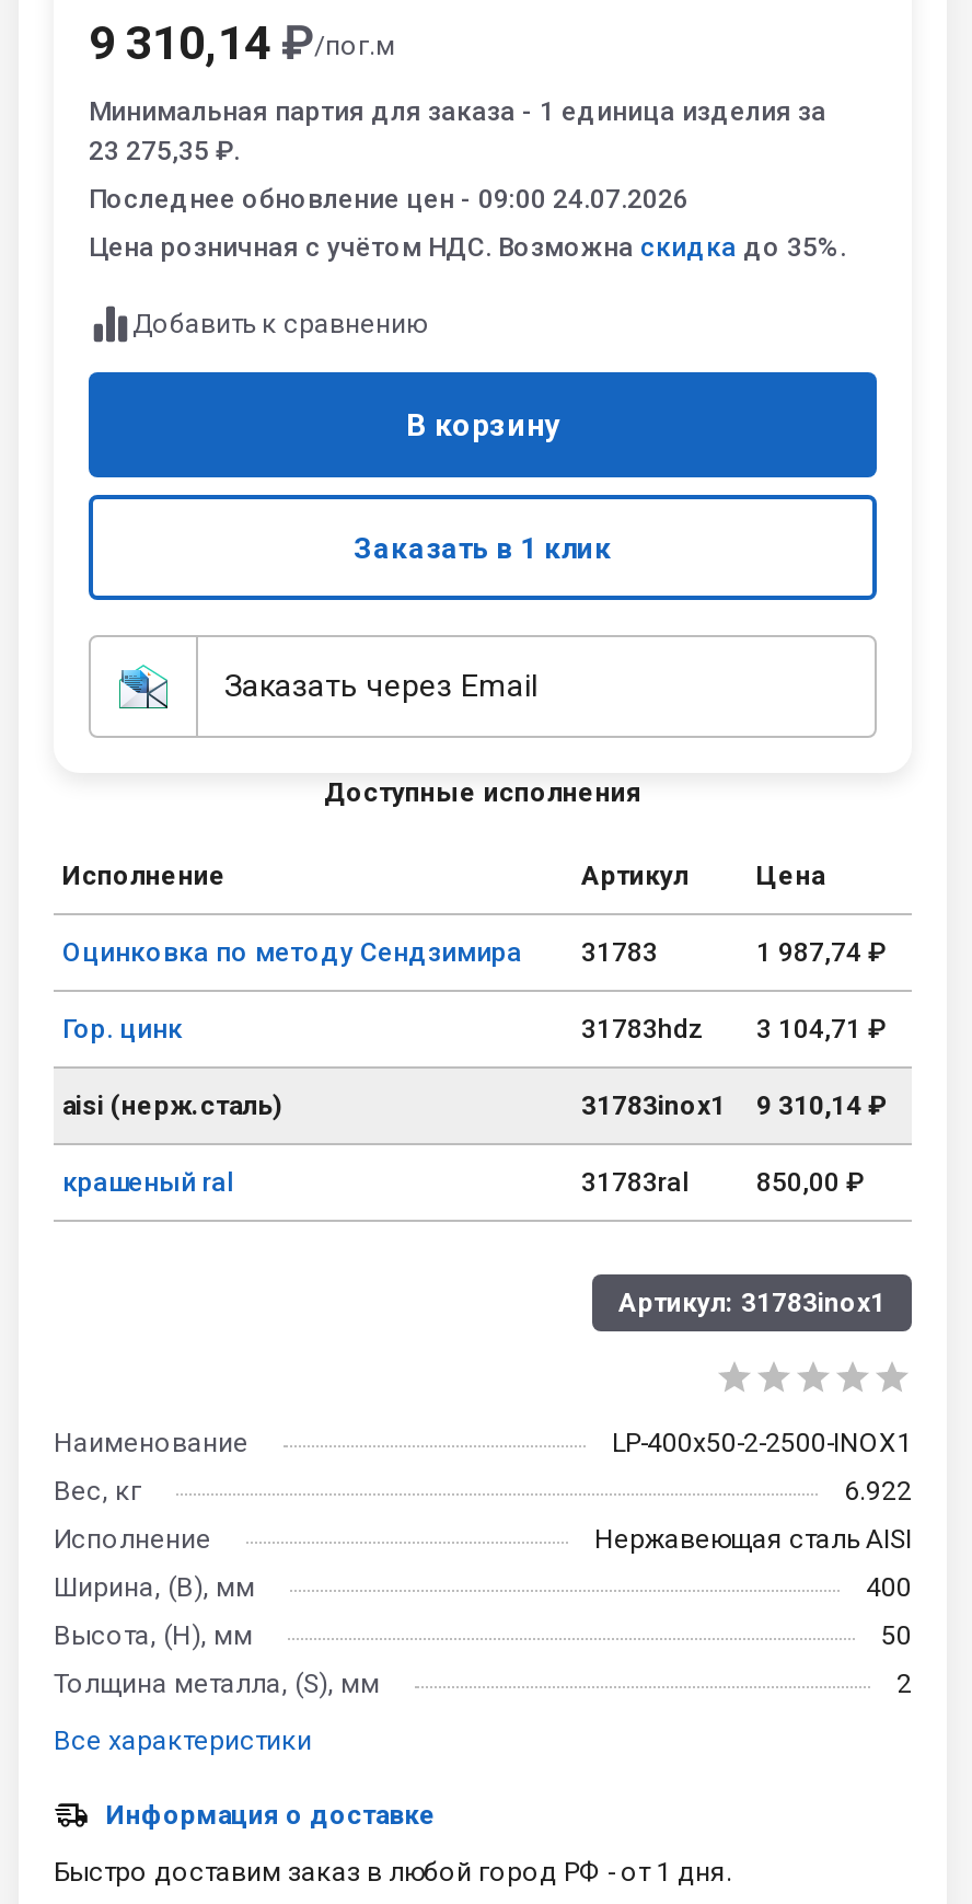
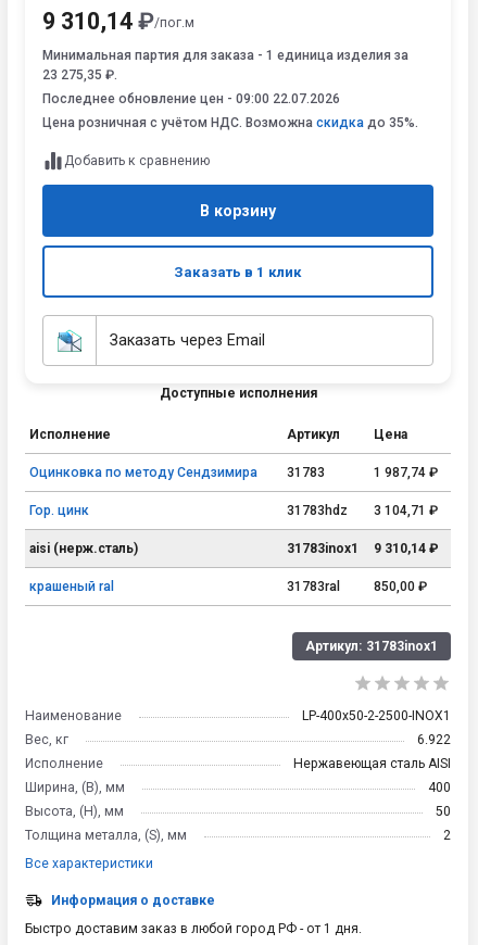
- Последнее обновление цен - 09:00 24.07.2026
+ Последнее обновление цен - 09:00 22.07.2026
